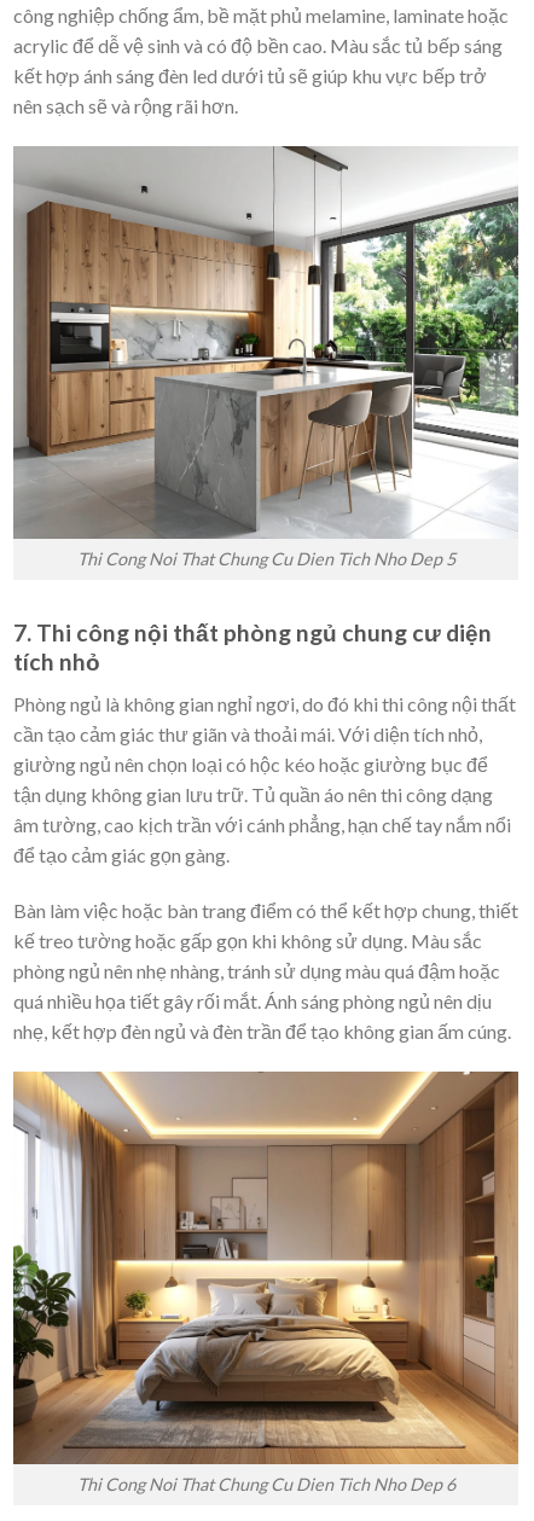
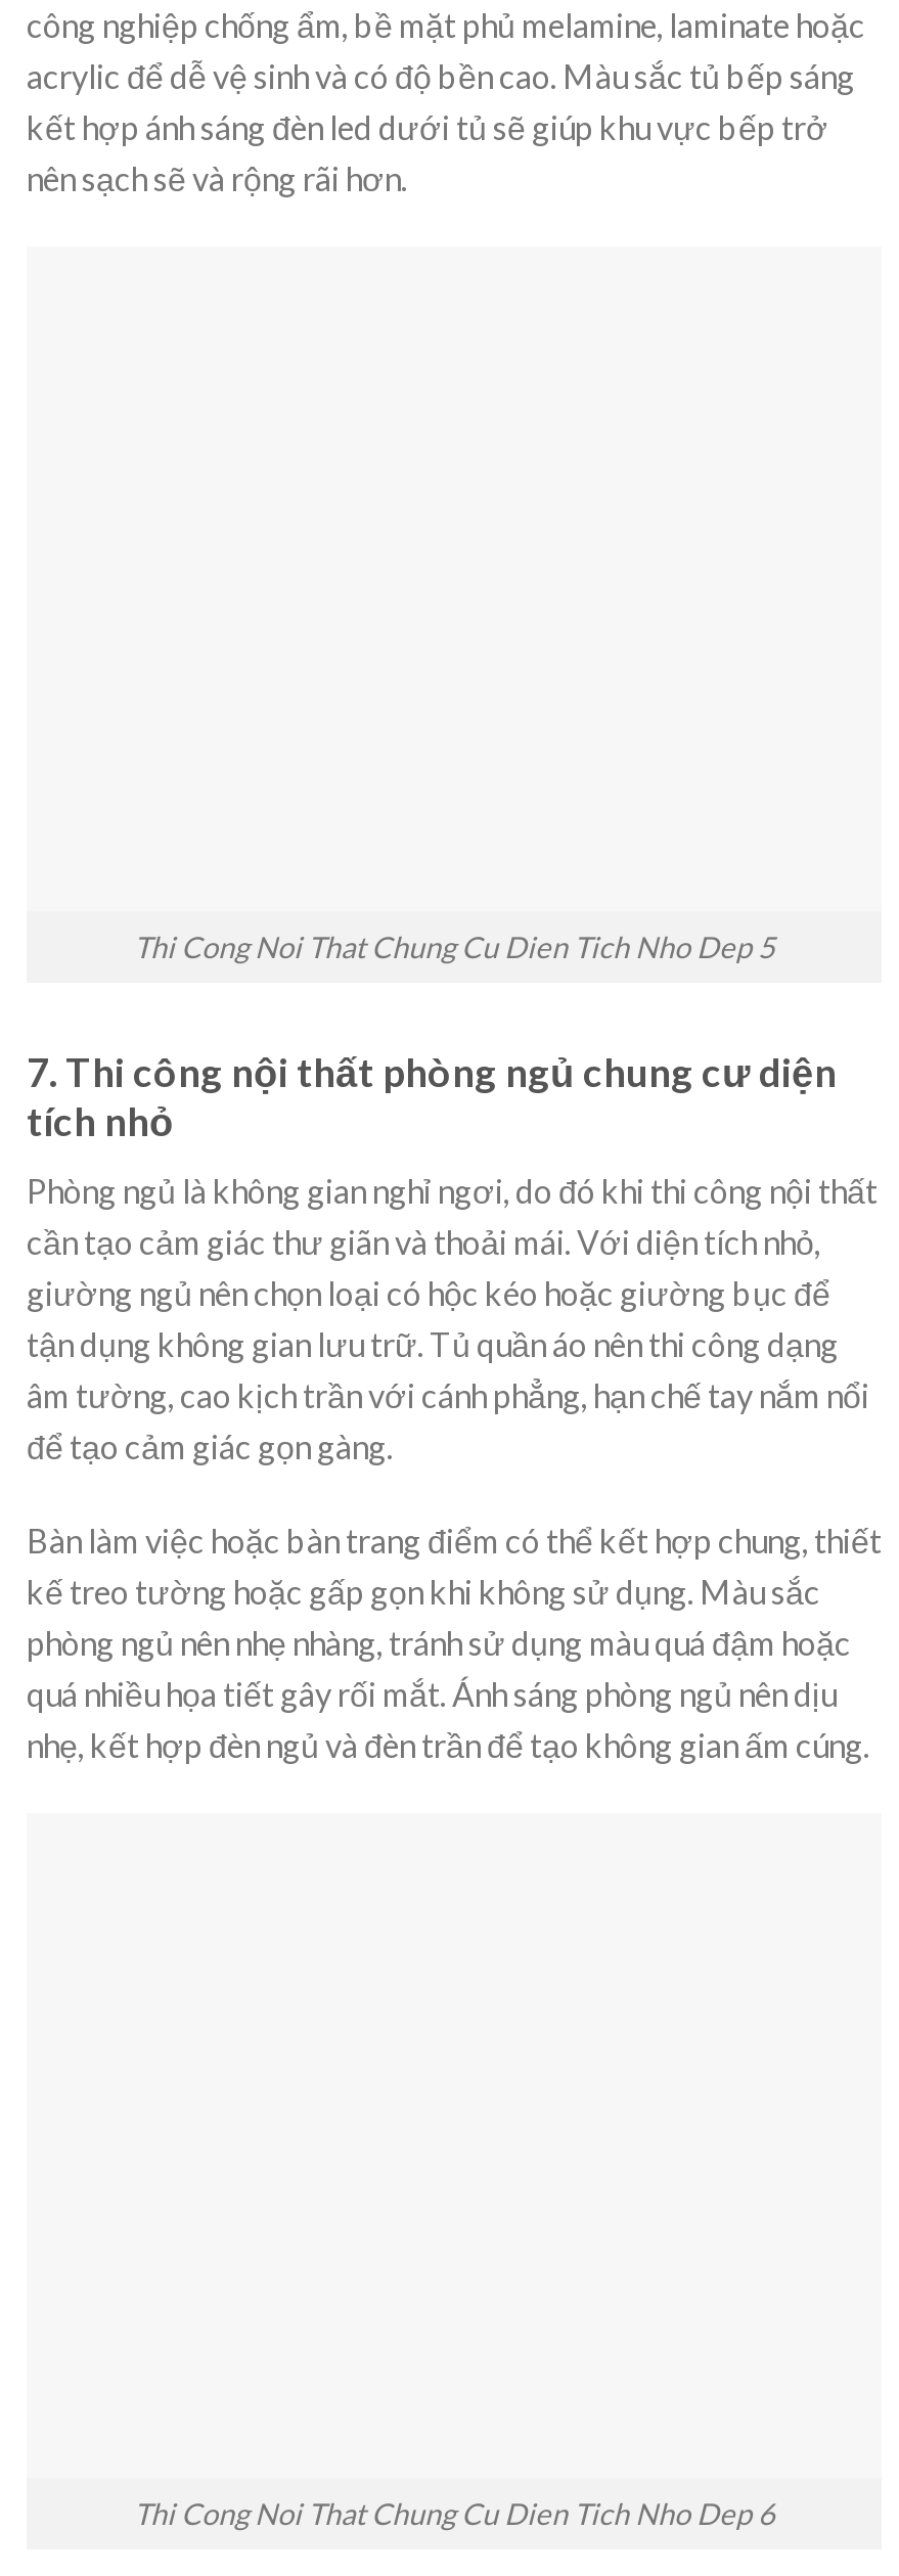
- [image]

- [image]
